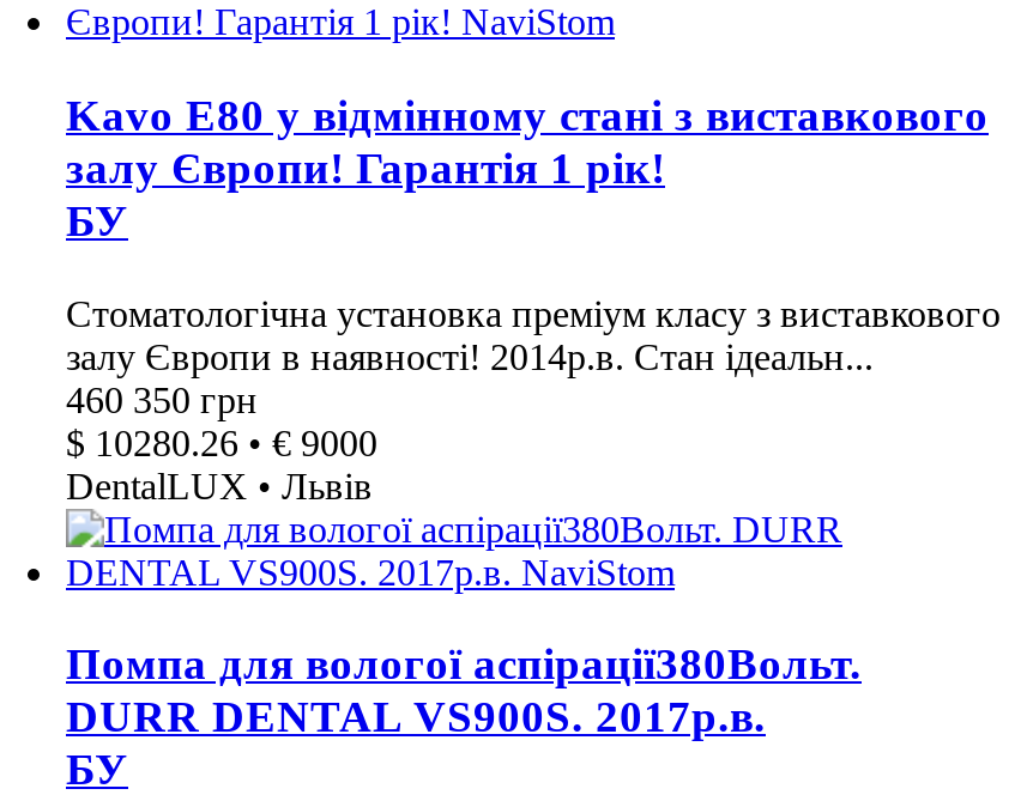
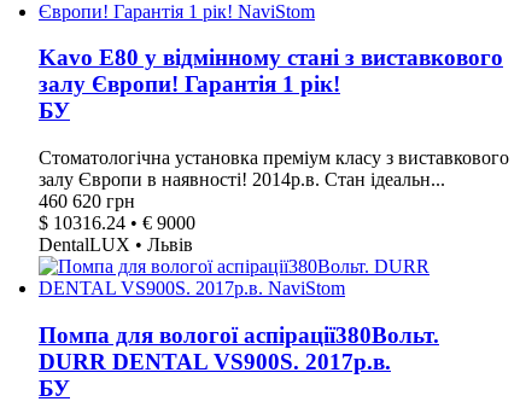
- 460 350 грн
+ 460 620 грн

- $ 10280.26 • € 9000
+ $ 10316.24 • € 9000
